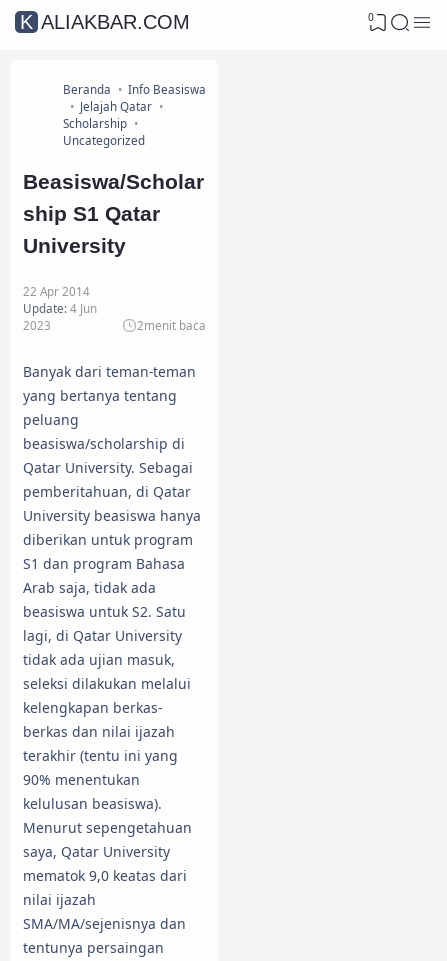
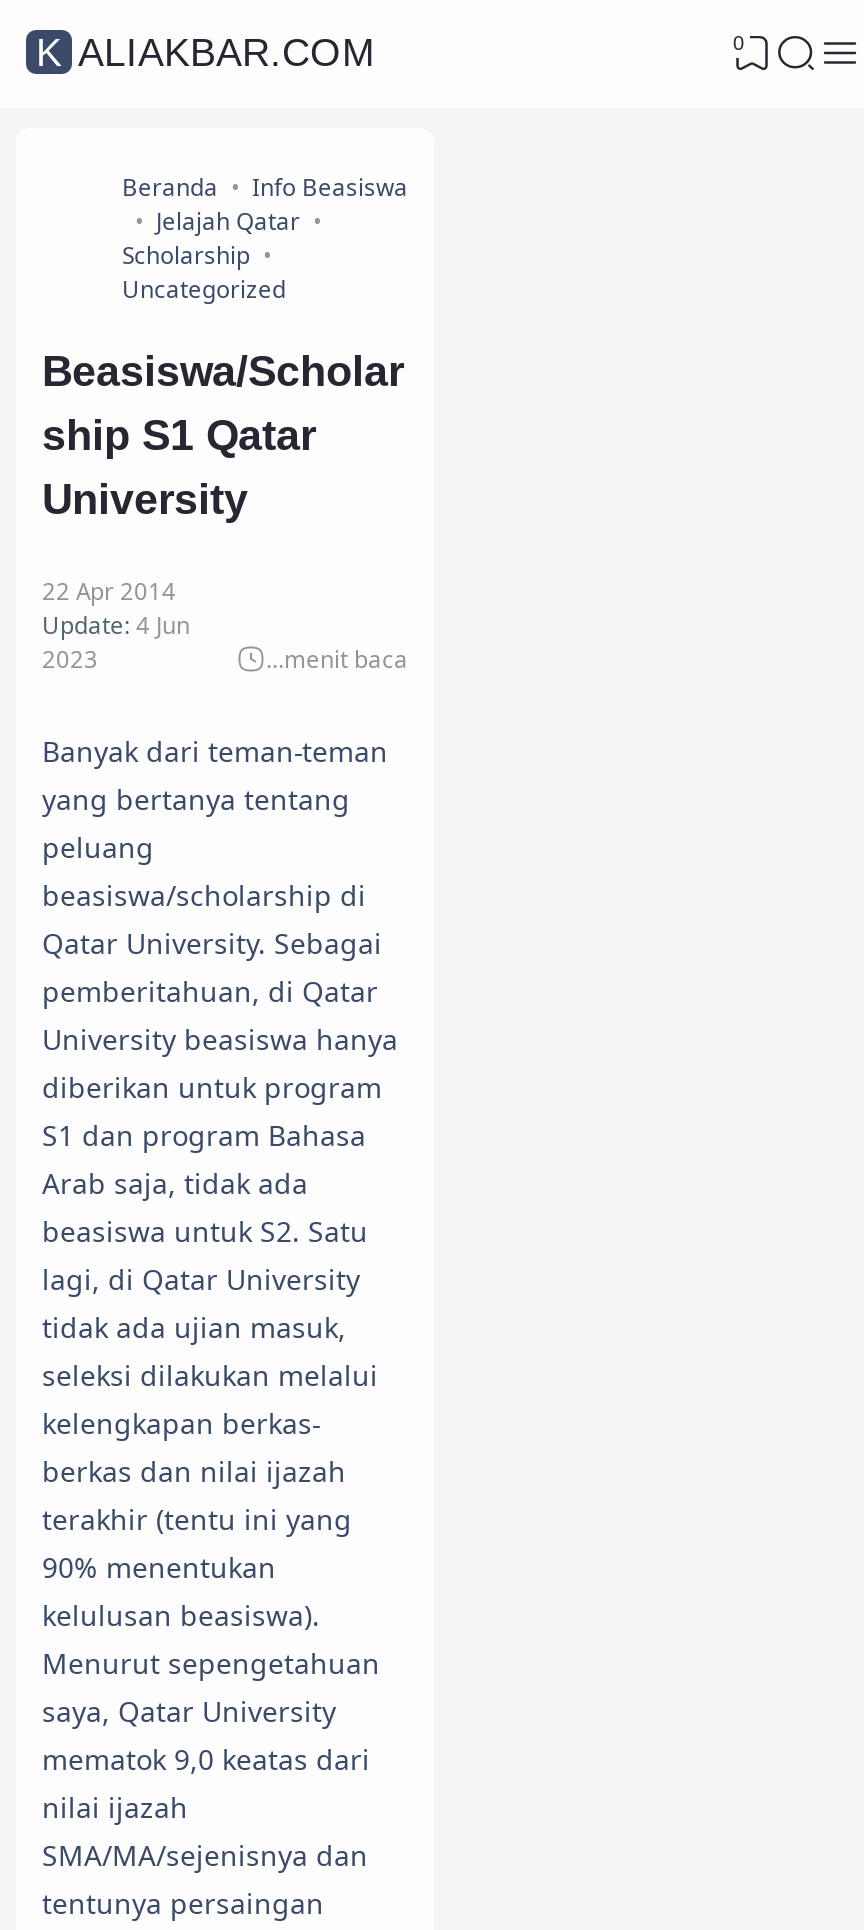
- 2menit baca
+ ...menit baca
